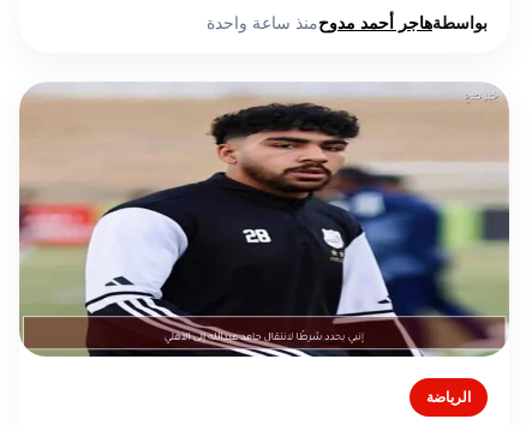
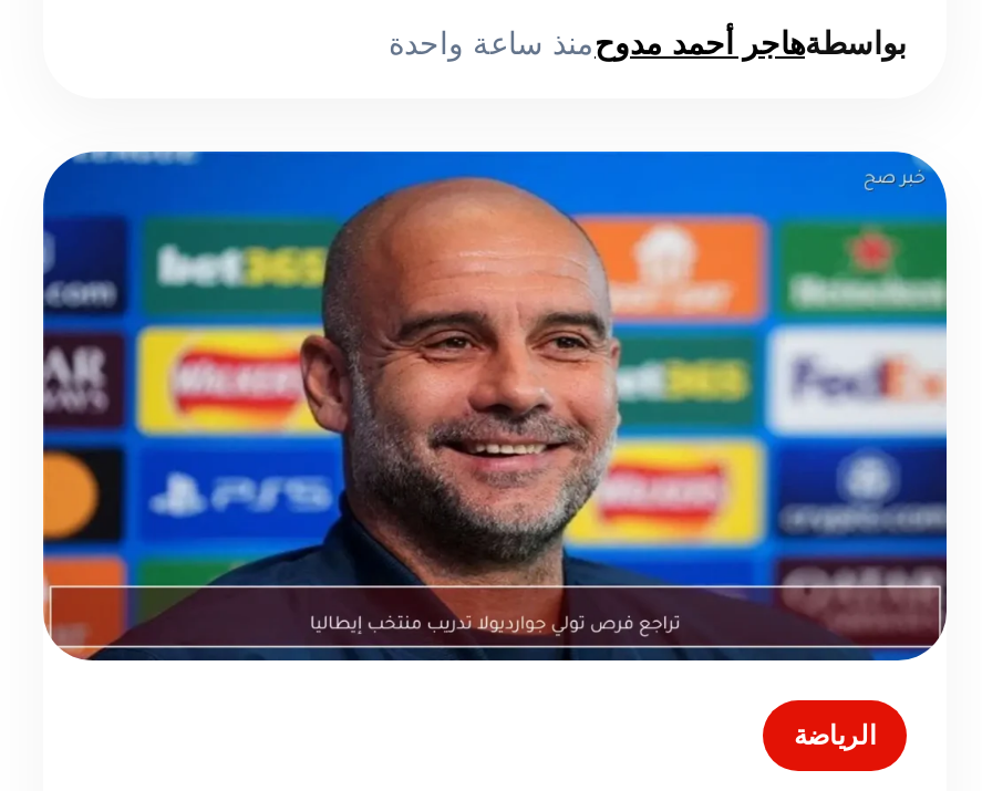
- [image]
+ [image]
